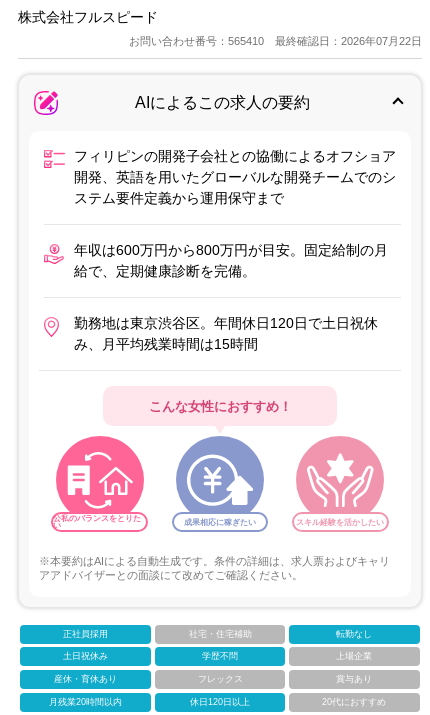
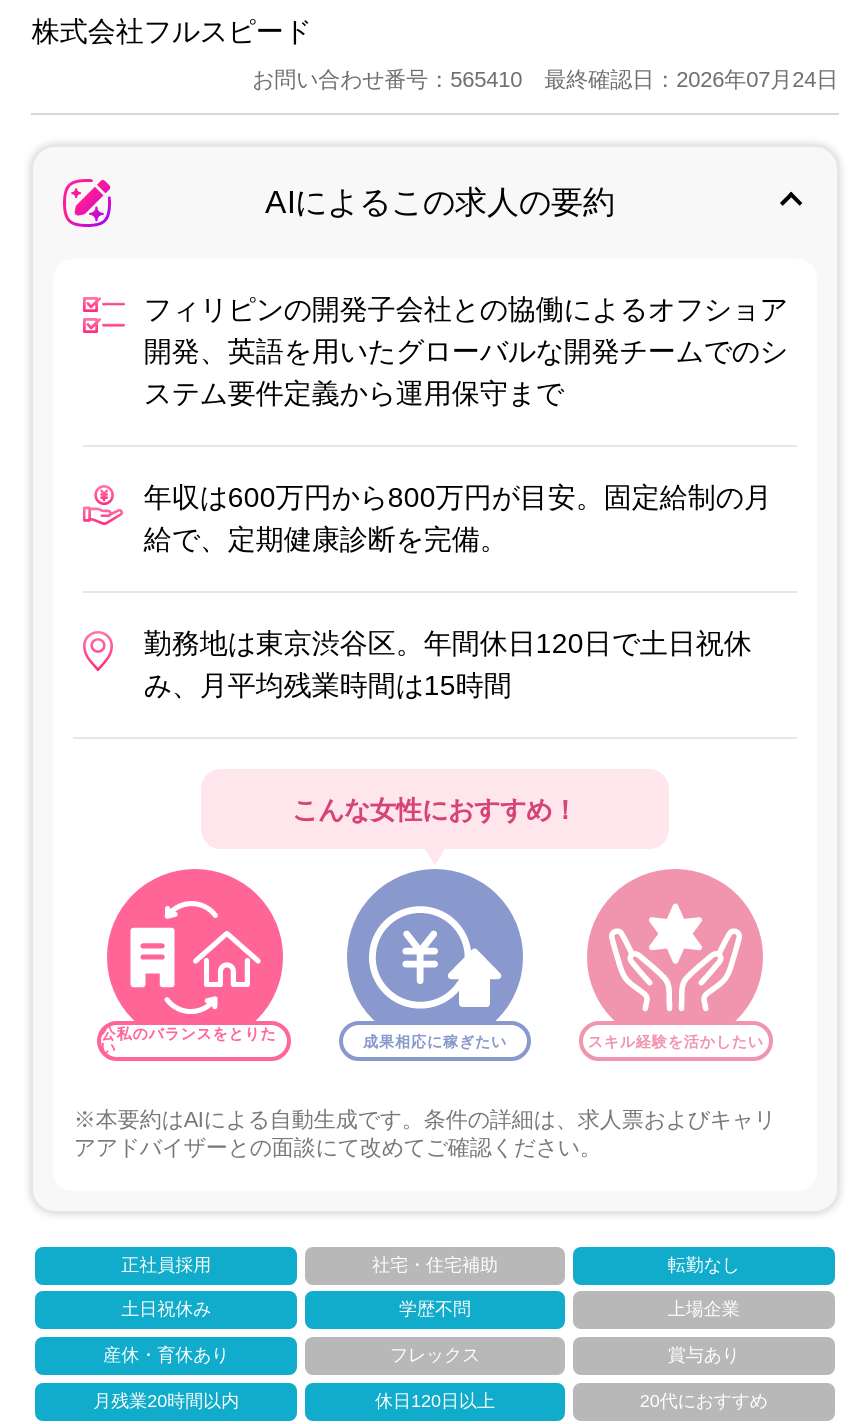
- お問い合わせ番号：565410 最終確認日：2026年07月22日
+ お問い合わせ番号：565410 最終確認日：2026年07月24日
